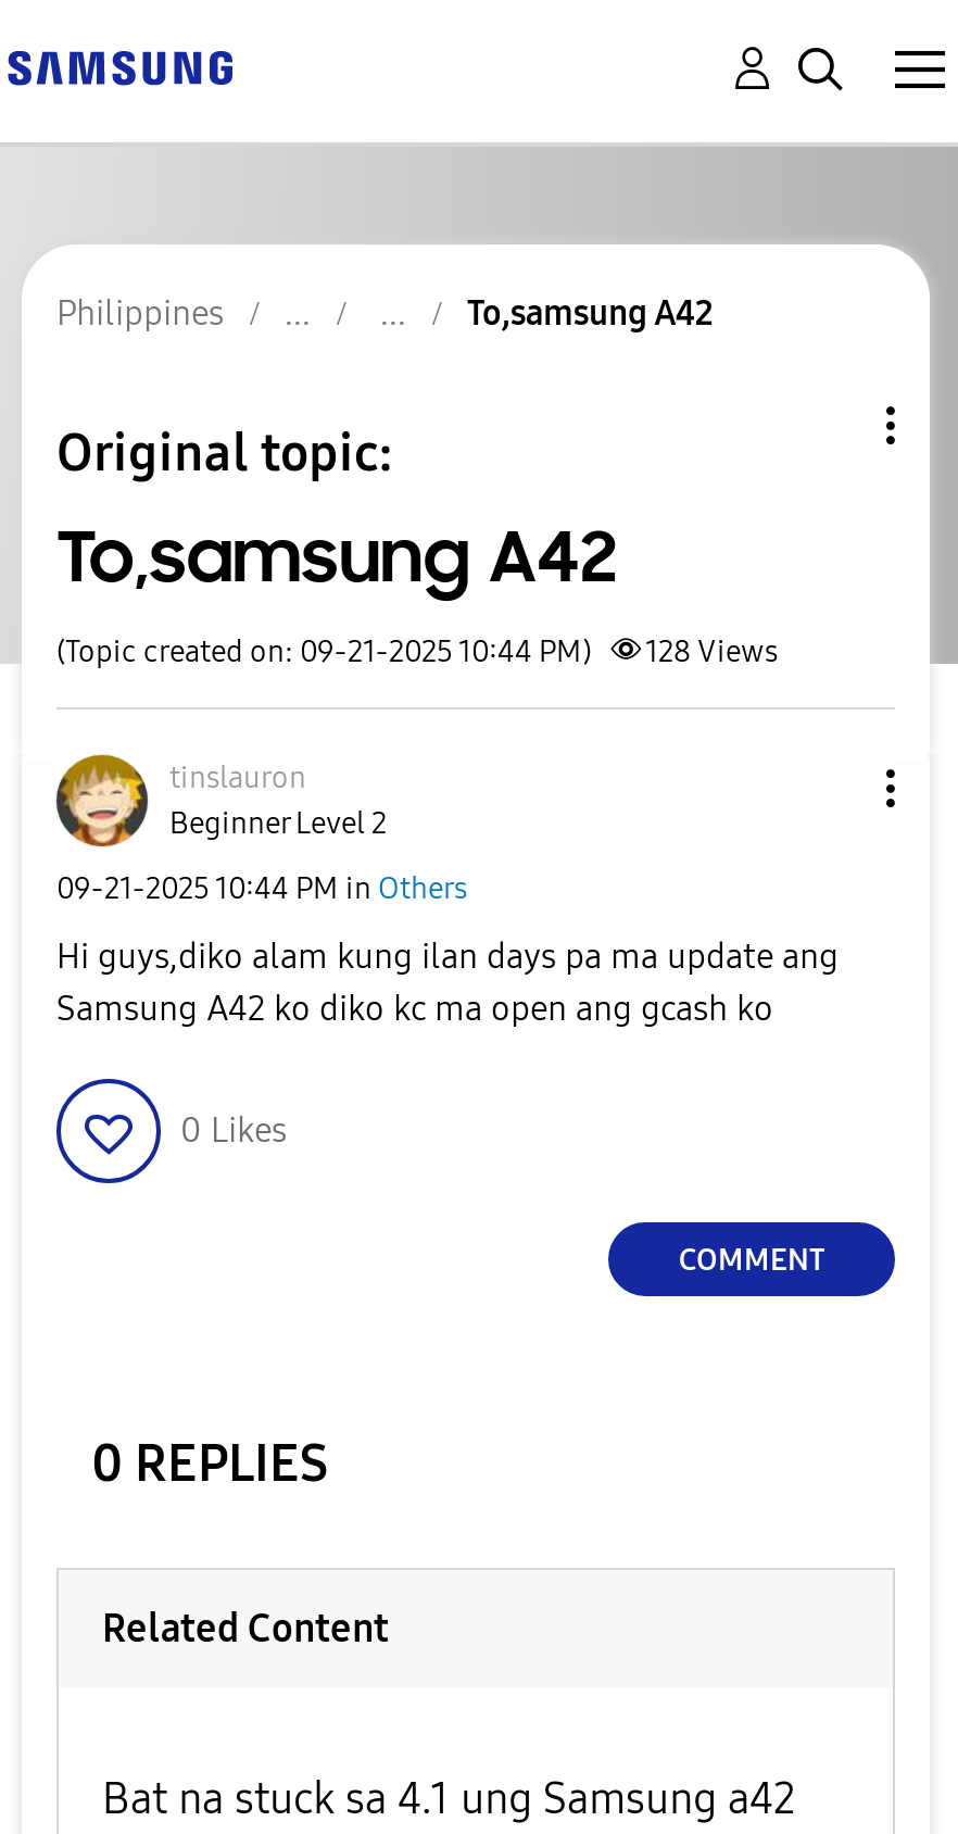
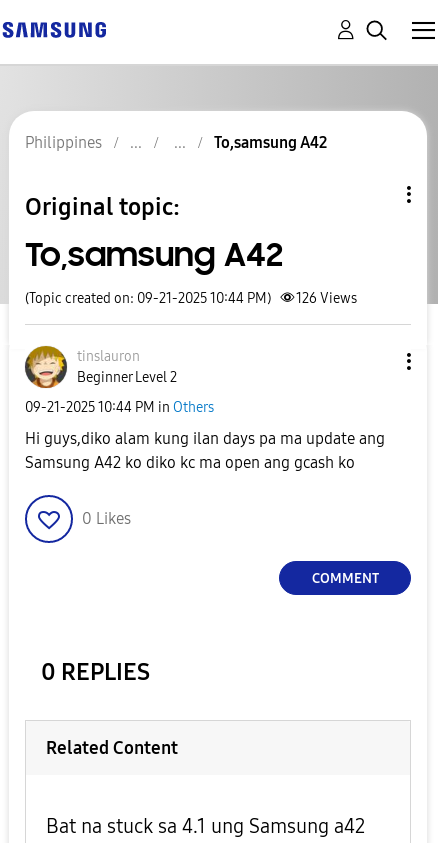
- (Topic created on: 09-21-2025 10:44 PM) 128 Views
+ (Topic created on: 09-21-2025 10:44 PM) 126 Views
